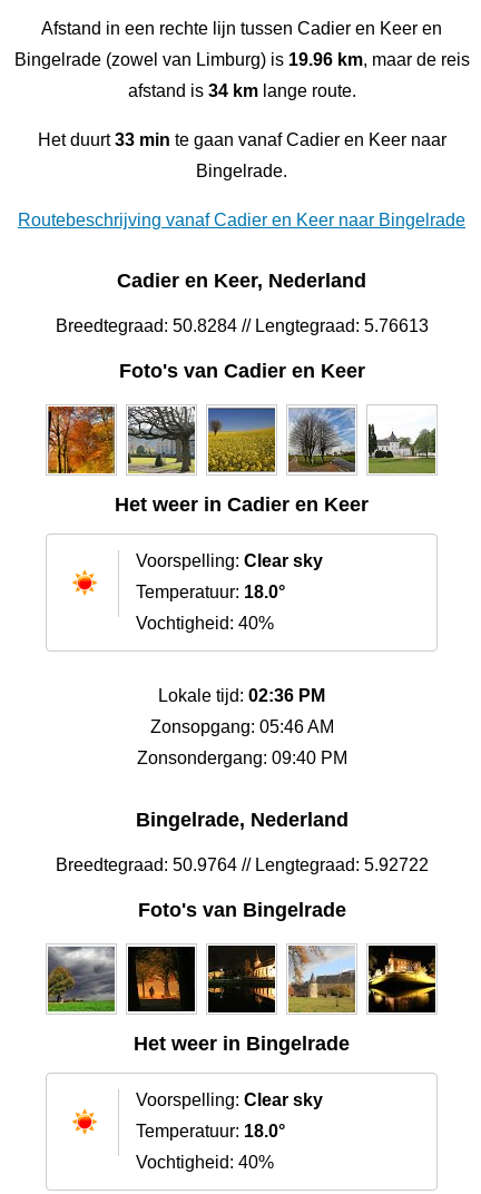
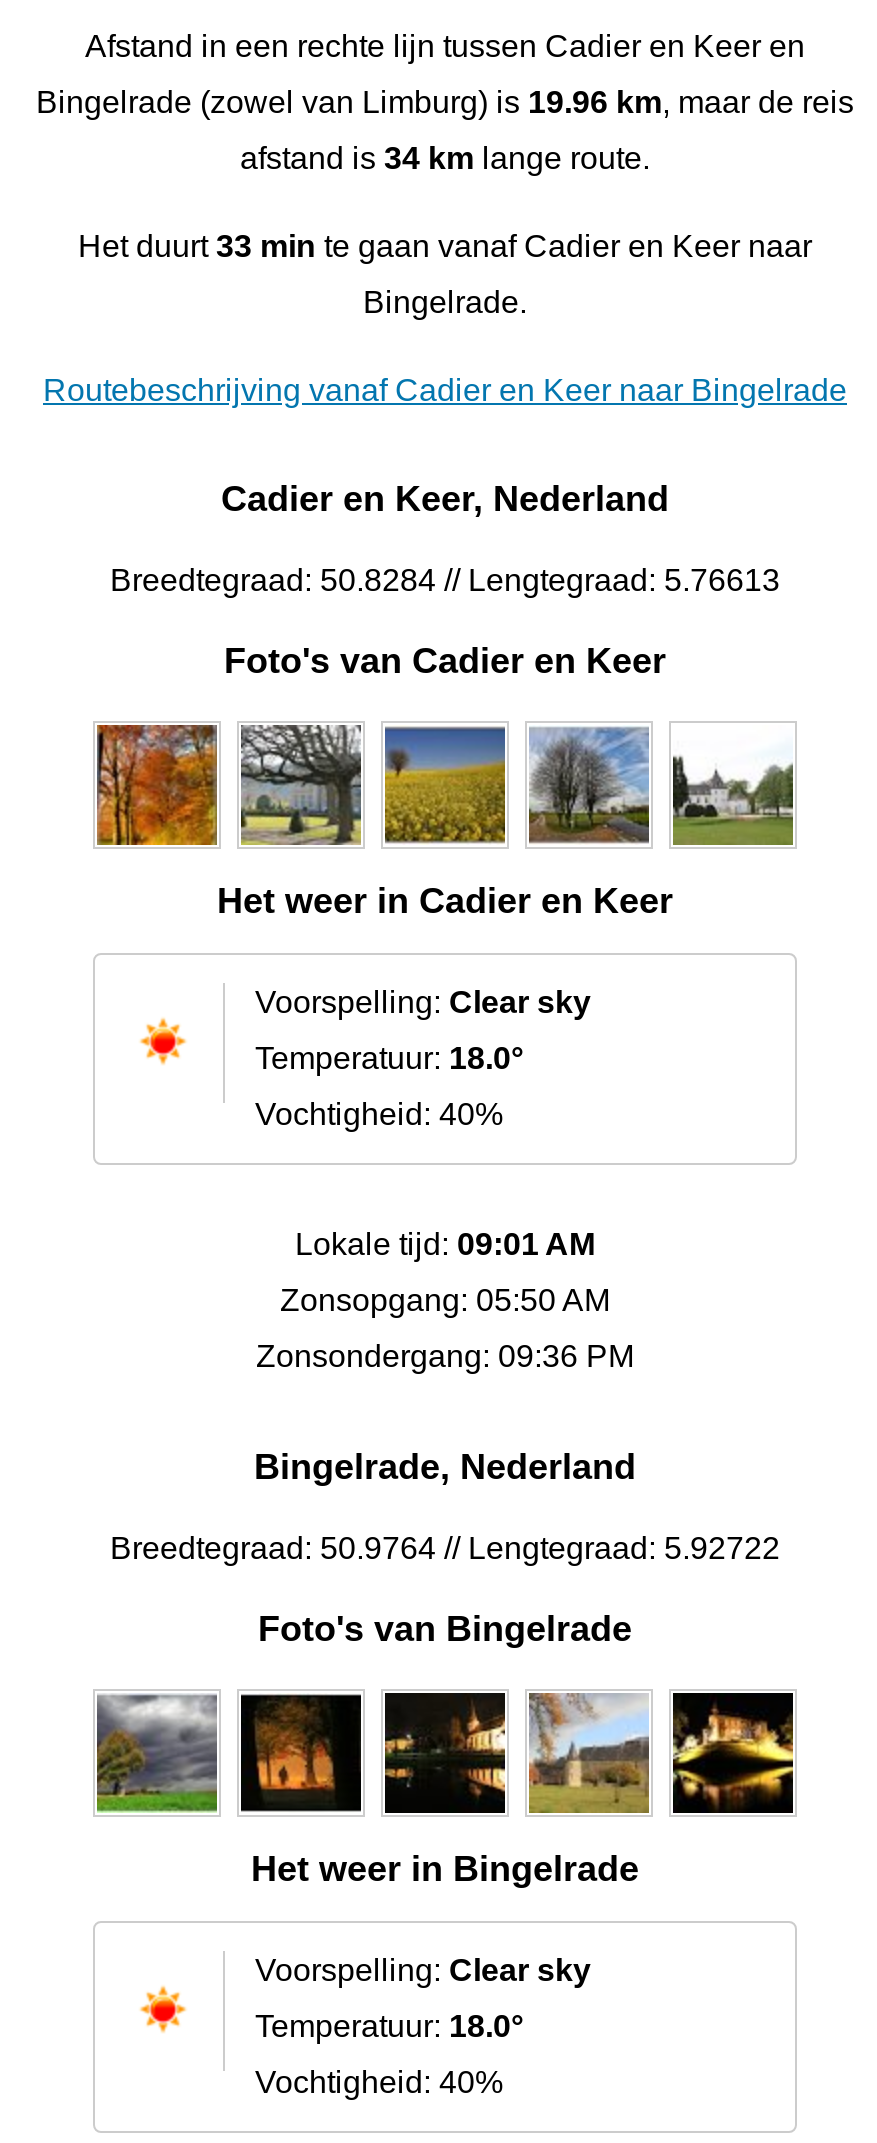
- Lokale tijd: 02:36 PM
+ Lokale tijd: 09:01 AM

- Zonsopgang: 05:46 AM
+ Zonsopgang: 05:50 AM

- Zonsondergang: 09:40 PM
+ Zonsondergang: 09:36 PM
